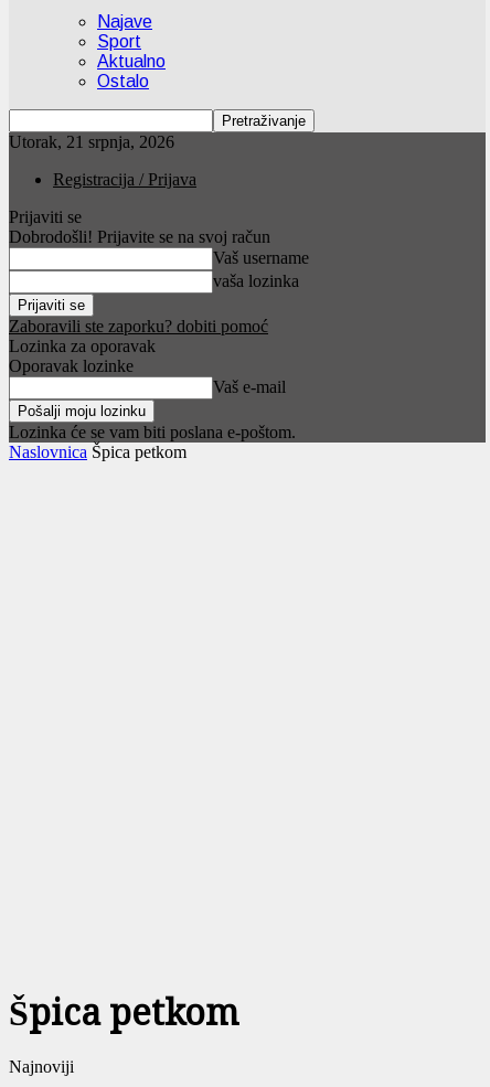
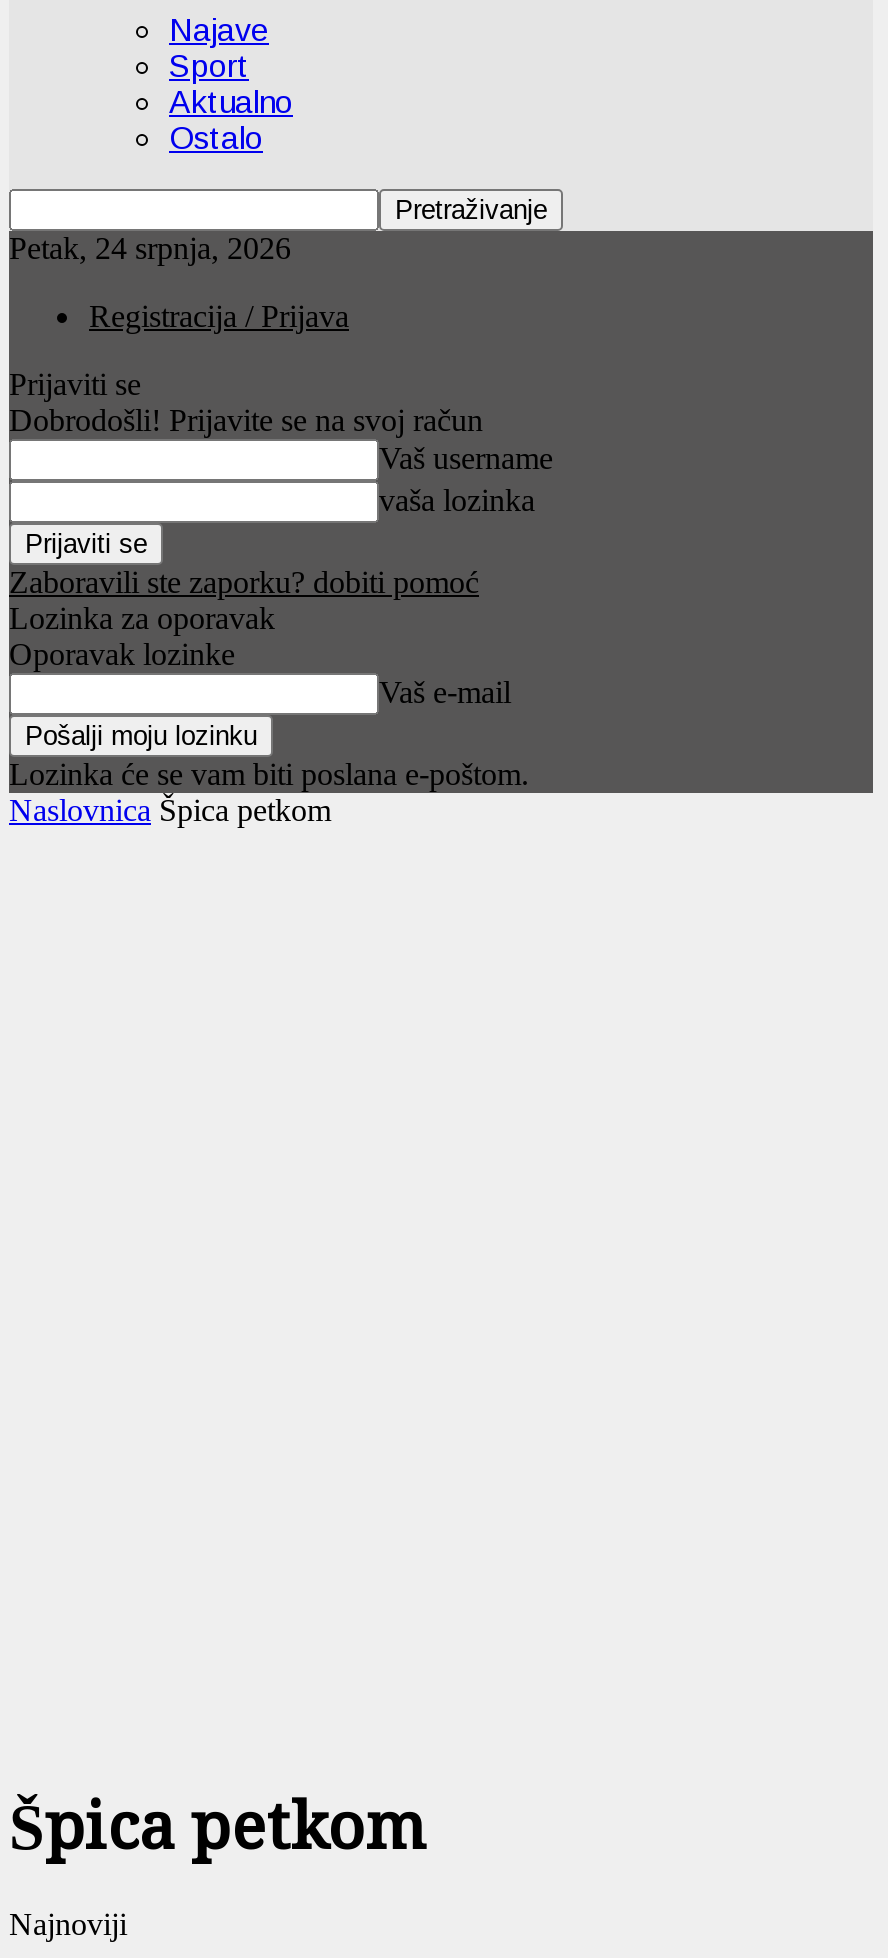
- Utorak, 21 srpnja, 2026
+ Petak, 24 srpnja, 2026
